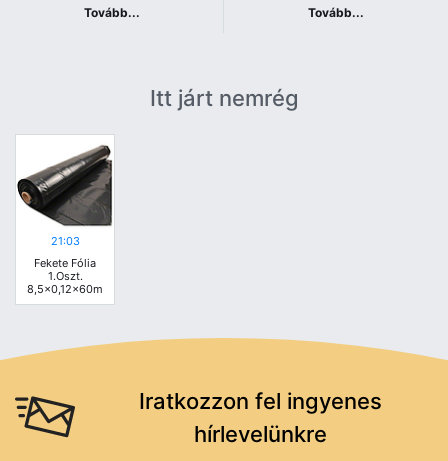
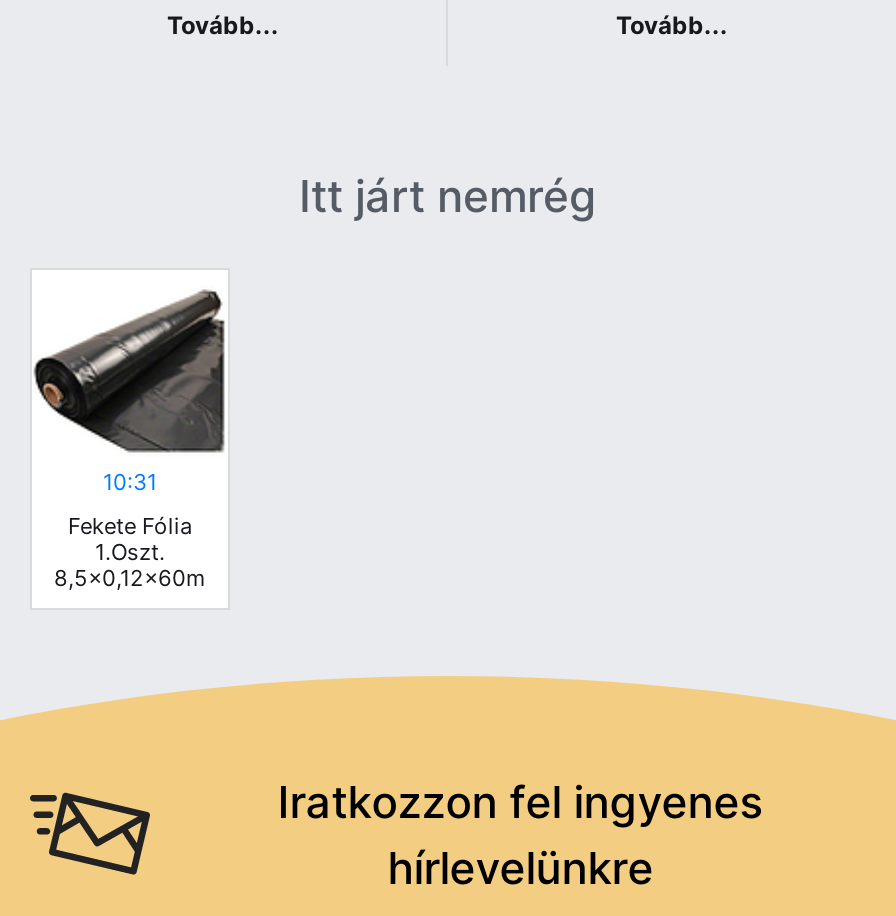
- 21:03
+ 10:31
